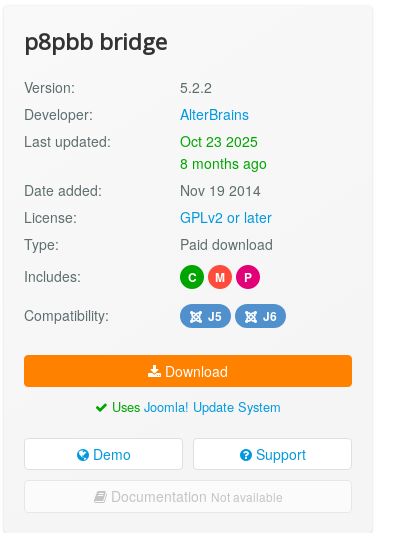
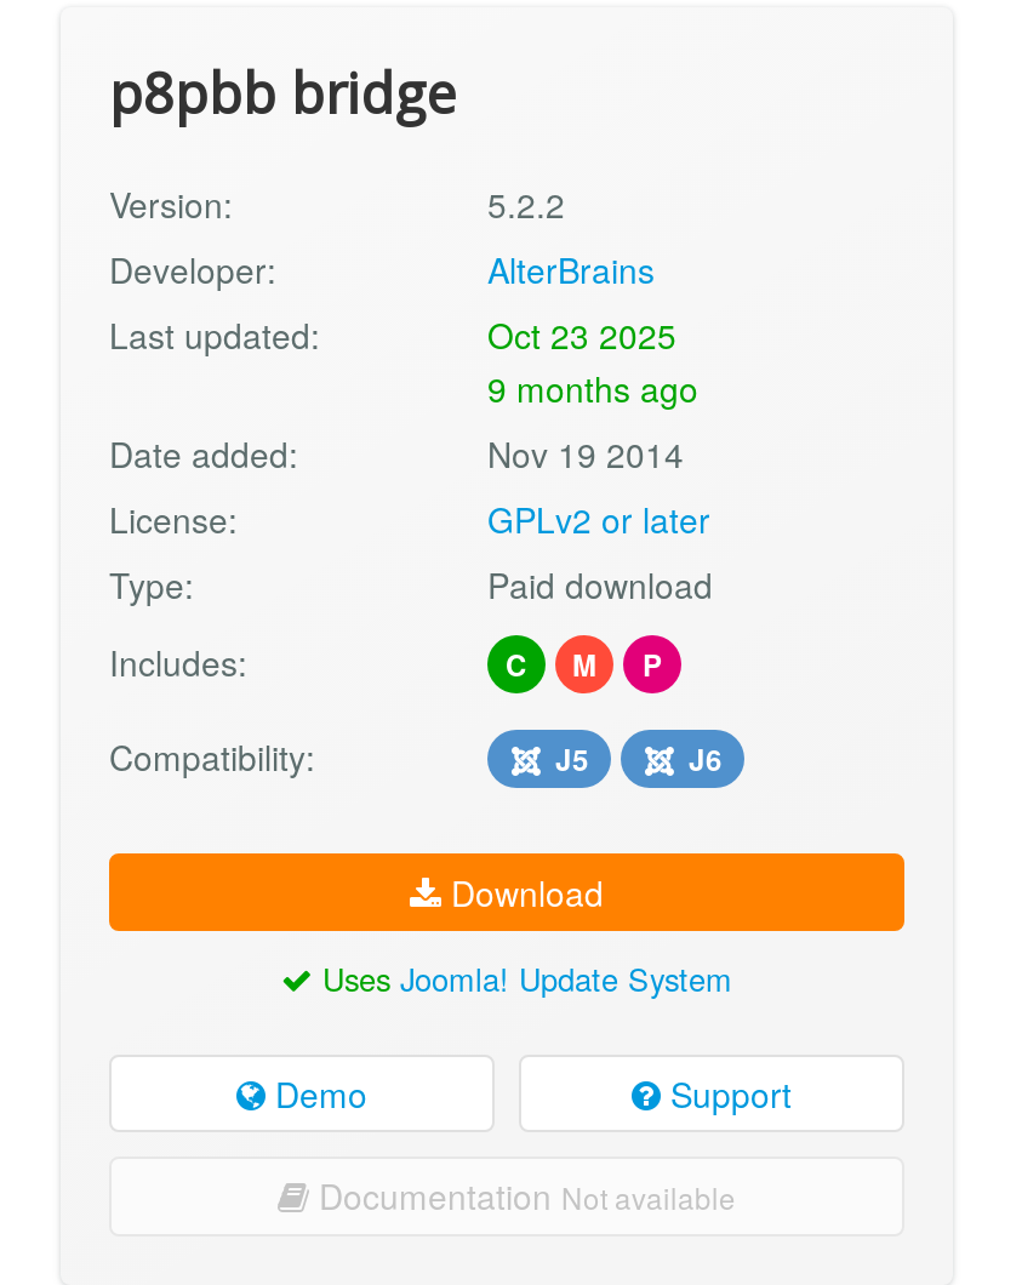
- 8 months ago
+ 9 months ago
